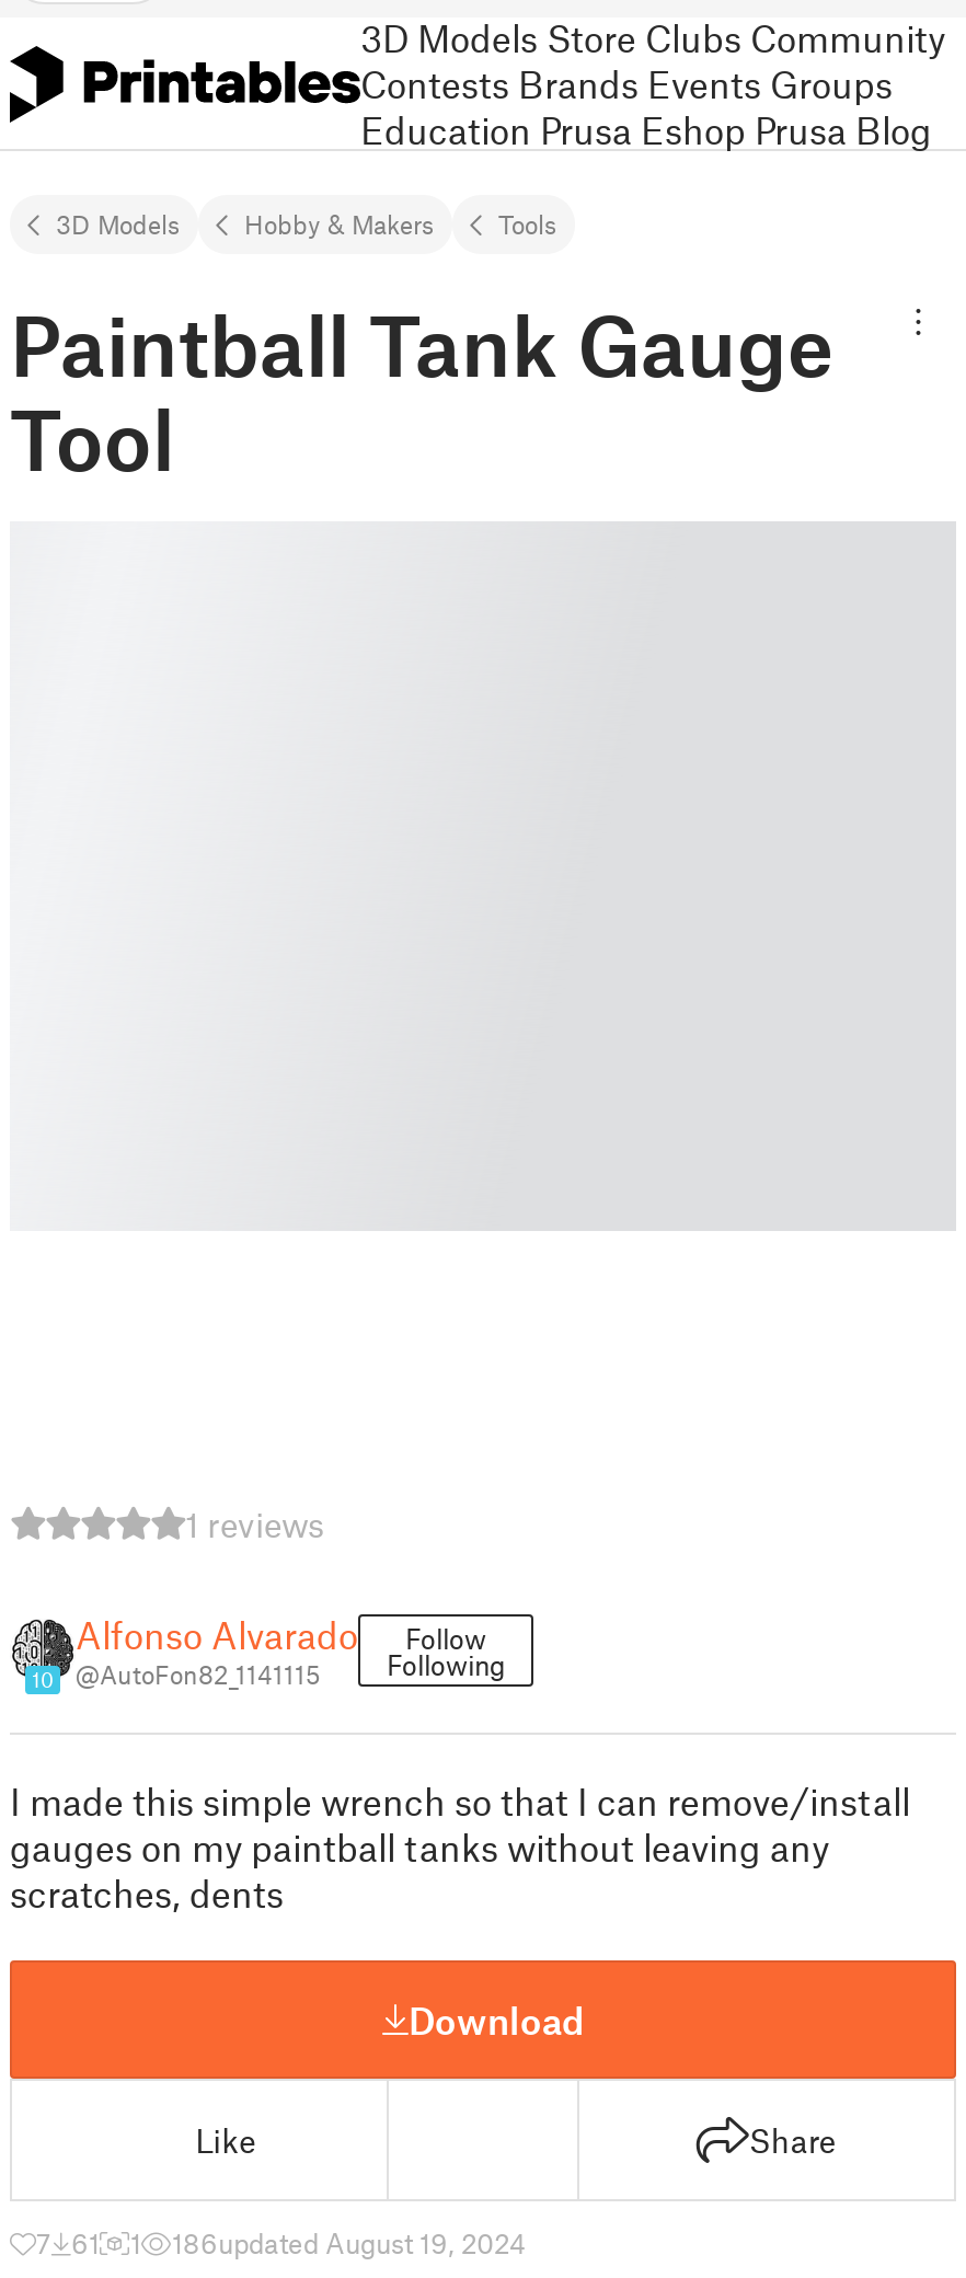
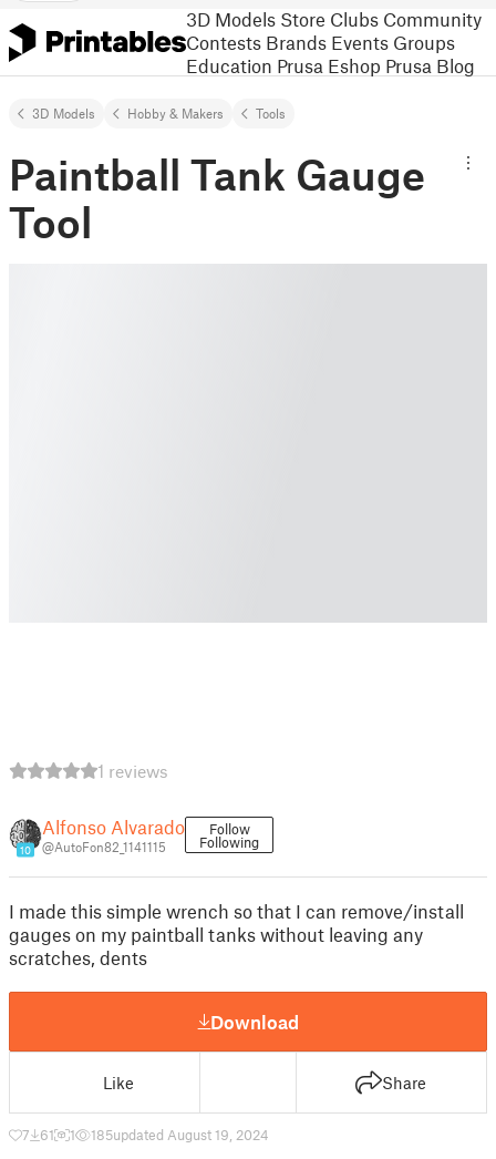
- 186updated August 19, 2024
+ 185updated August 19, 2024
